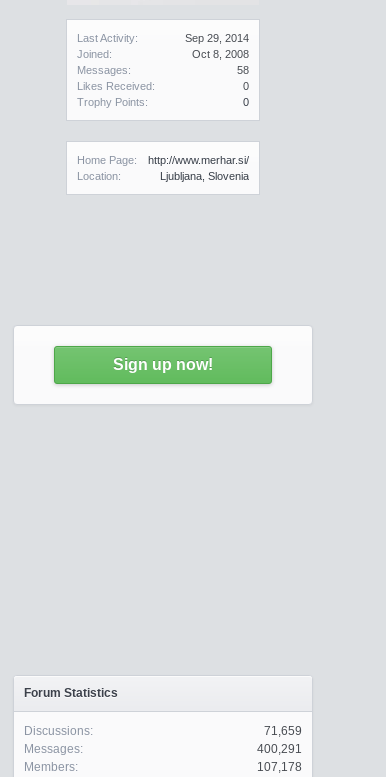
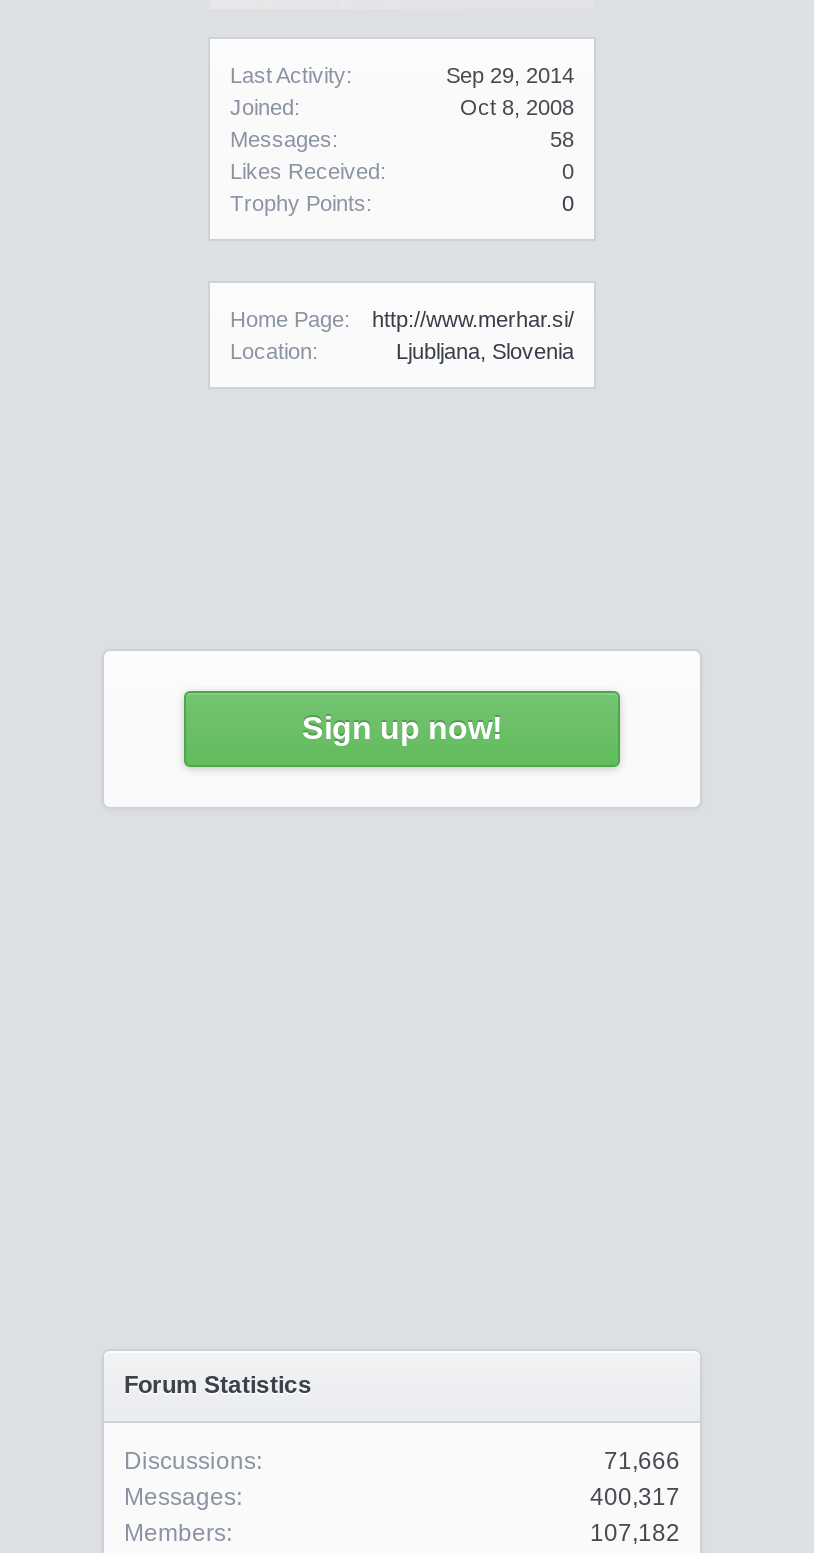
- 71,659
+ 71,666

- 400,291
+ 400,317

- 107,178
+ 107,182
